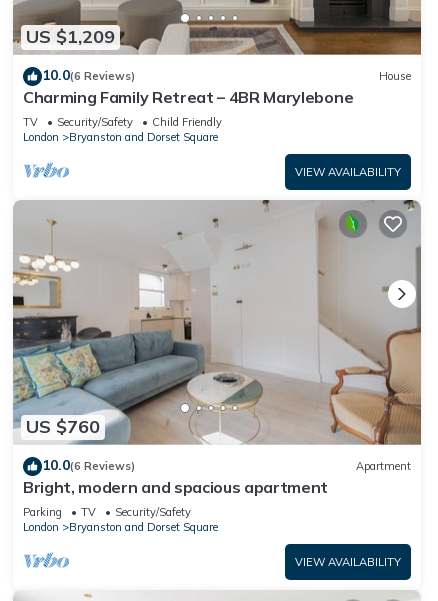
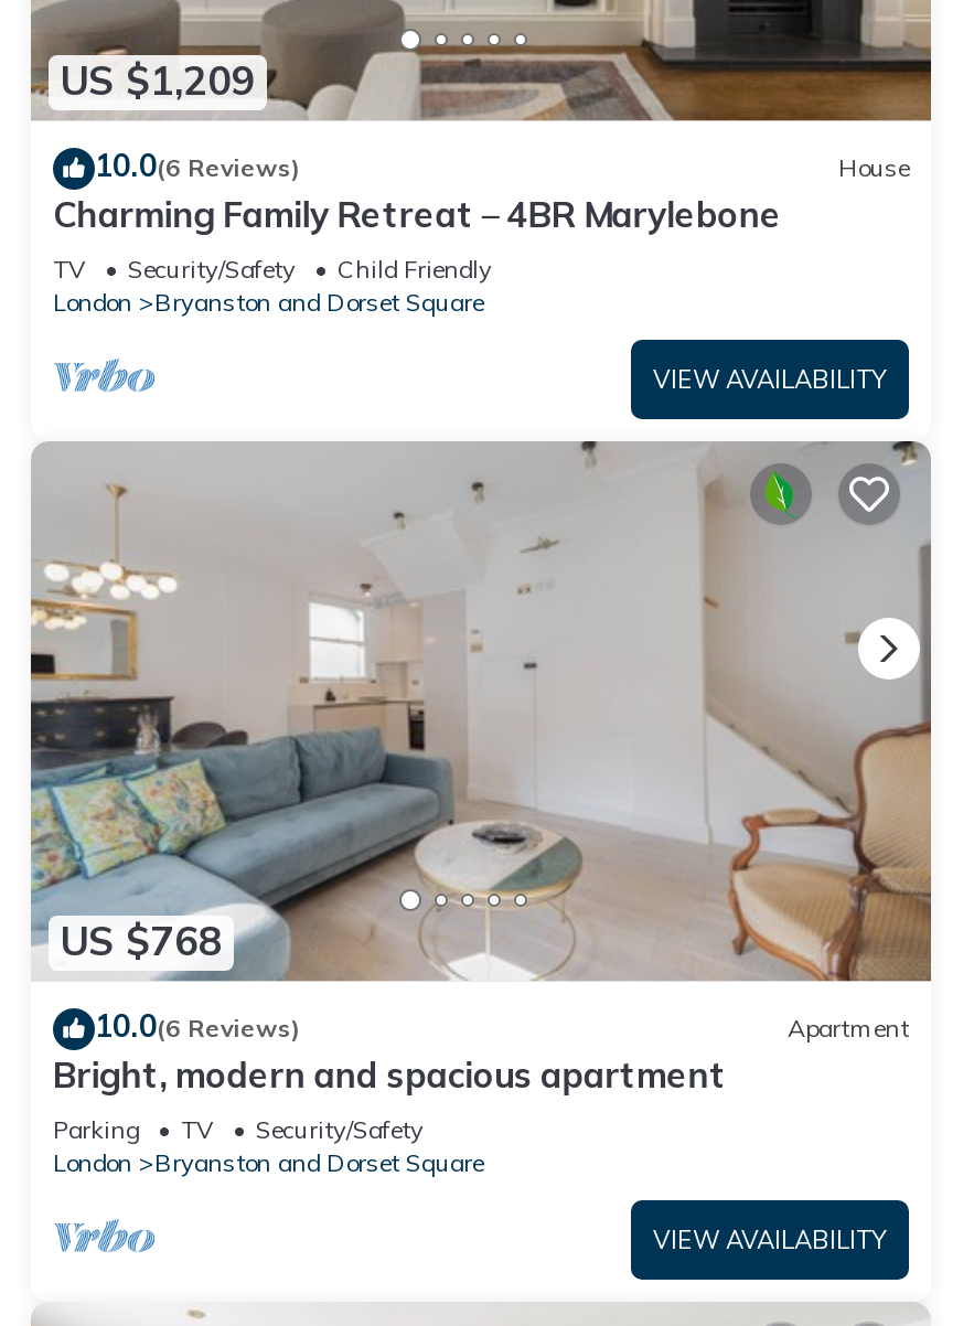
- US $760
+ US $768
